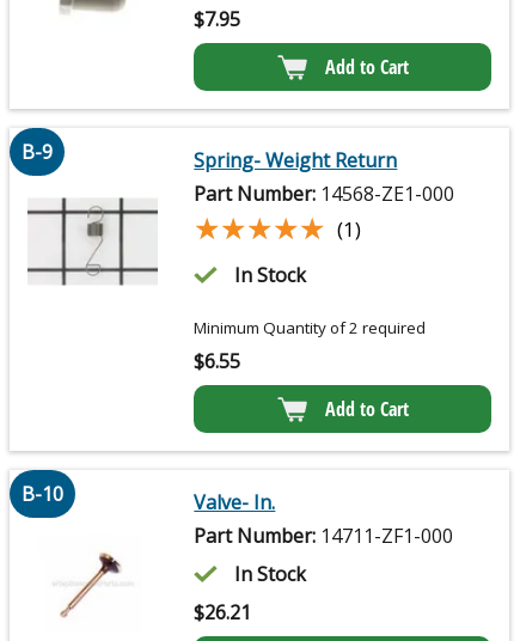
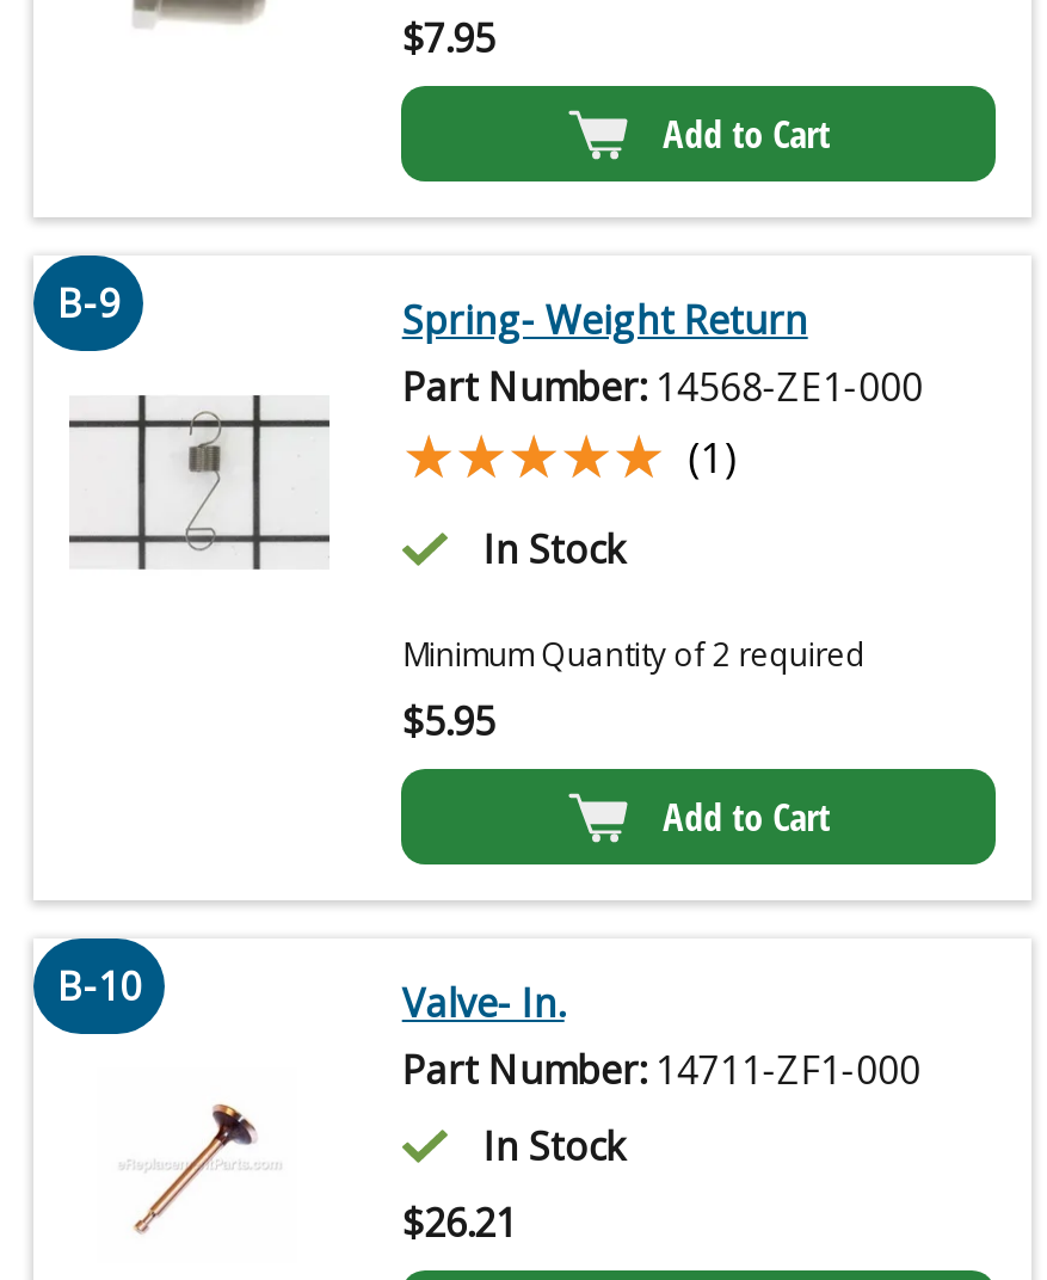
- $6.55
+ $5.95
